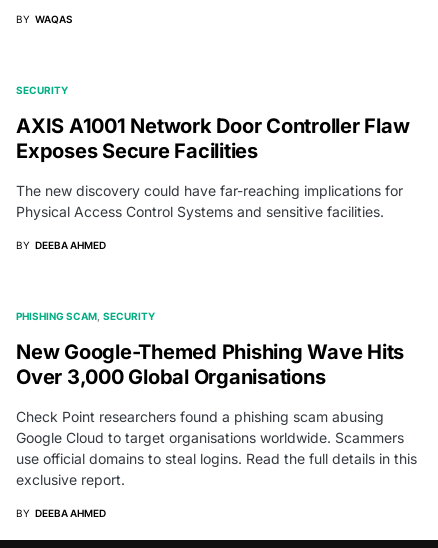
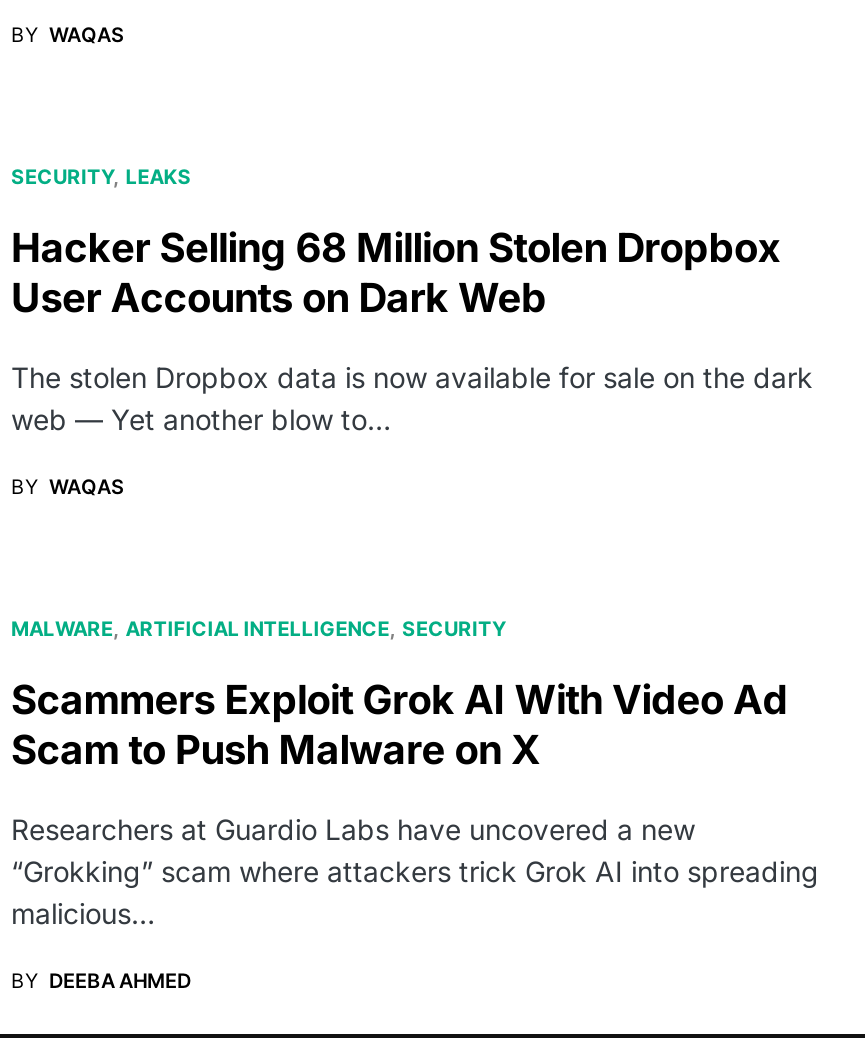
- SECURITY
+ SECURITY LEAKS

- AXIS A1001 Network Door Controller Flaw
- Exposes Secure Facilities
+ Hacker Selling 68 Million Stolen Dropbox
+ User Accounts on Dark Web

- The new discovery could have far-reaching implications for
- Physical Access Control Systems and sensitive facilities.
+ The stolen Dropbox data is now available for sale on the dark
+ web — Yet another blow to…

- BY DEEBA AHMED
+ BY WAQAS

- PHISHING SCAM SECURITY
+ MALWARE ARTIFICIAL INTELLIGENCE SECURITY

- New Google-Themed Phishing Wave Hits
- Over 3,000 Global Organisations
+ Scammers Exploit Grok AI With Video Ad
+ Scam to Push Malware on X

- Check Point researchers found a phishing scam abusing
- Google Cloud to target organisations worldwide. Scammers
- use official domains to steal logins. Read the full details in this
- exclusive report.
+ Researchers at Guardio Labs have uncovered a new
+ “Grokking” scam where attackers trick Grok AI into spreading
+ malicious…
